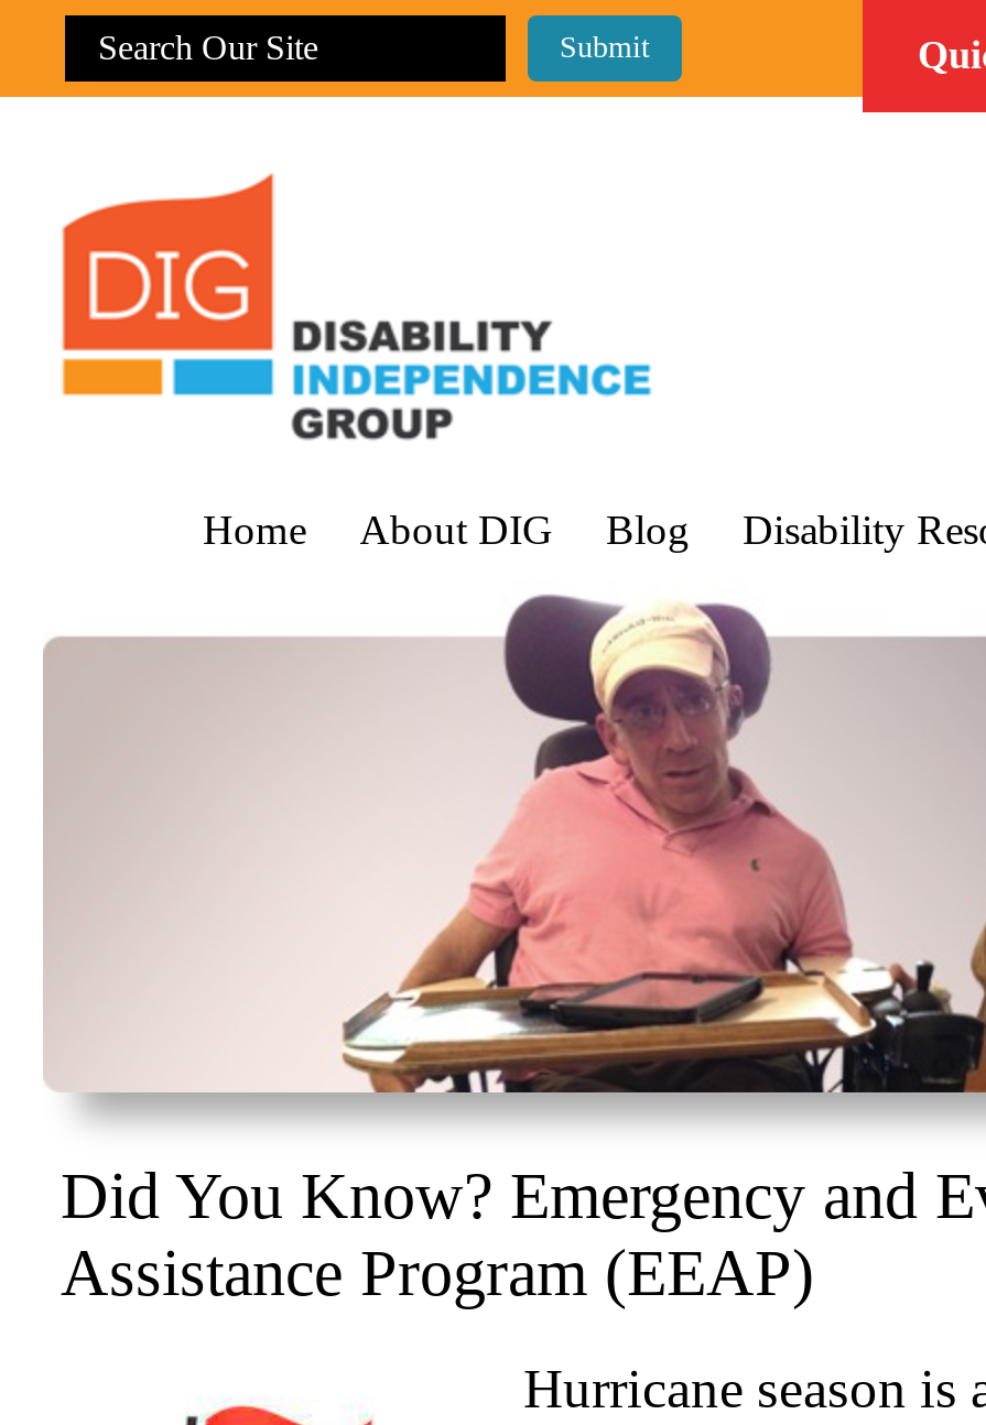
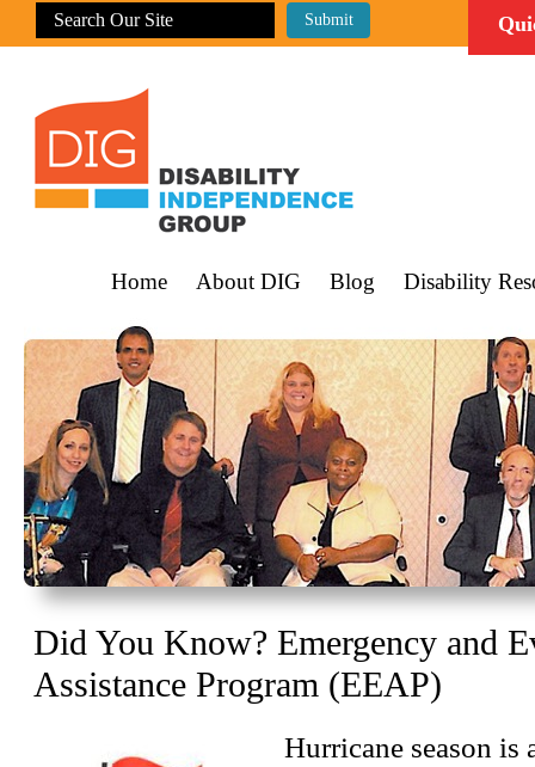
- [image]
+ [image]
